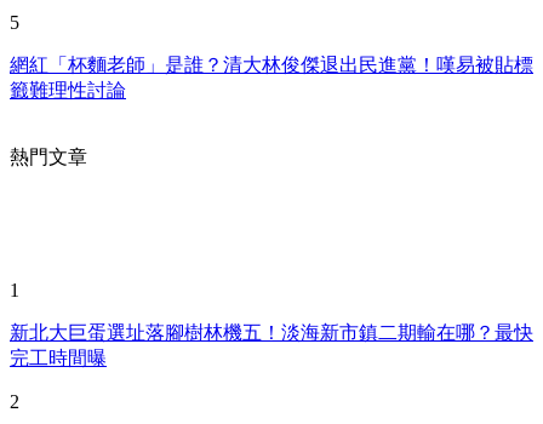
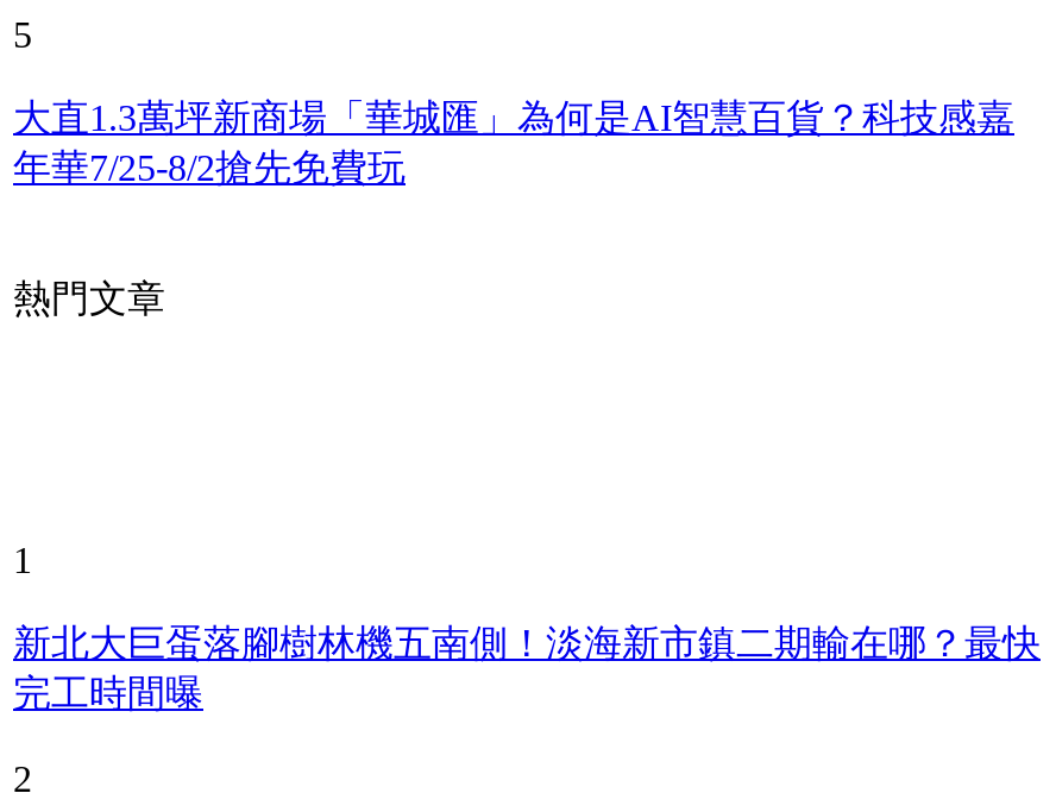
- 網紅「杯麵老師」是誰？清大林俊傑退出民進黨！嘆易被貼標
- 籤難理性討論
+ 大直1.3萬坪新商場「華城匯」為何是AI智慧百貨？科技感嘉
+ 年華7/25-8/2搶先免費玩

- 新北大巨蛋選址落腳樹林機五！淡海新市鎮二期輸在哪？最快
+ 新北大巨蛋落腳樹林機五南側！淡海新市鎮二期輸在哪？最快
